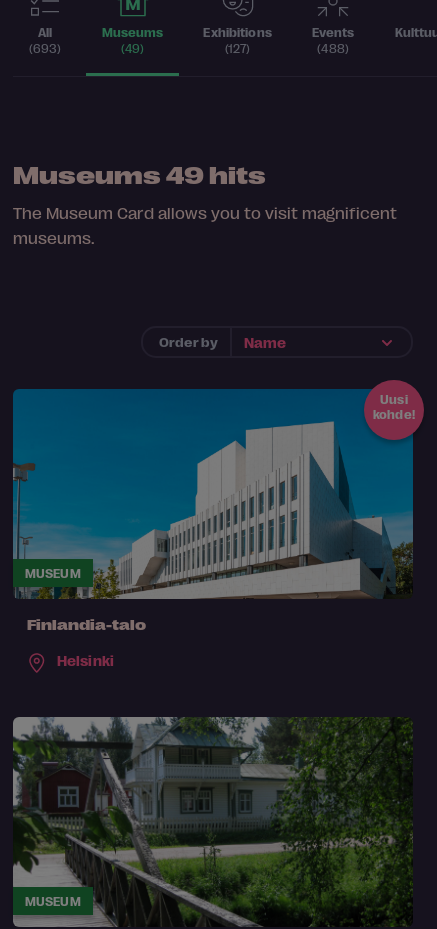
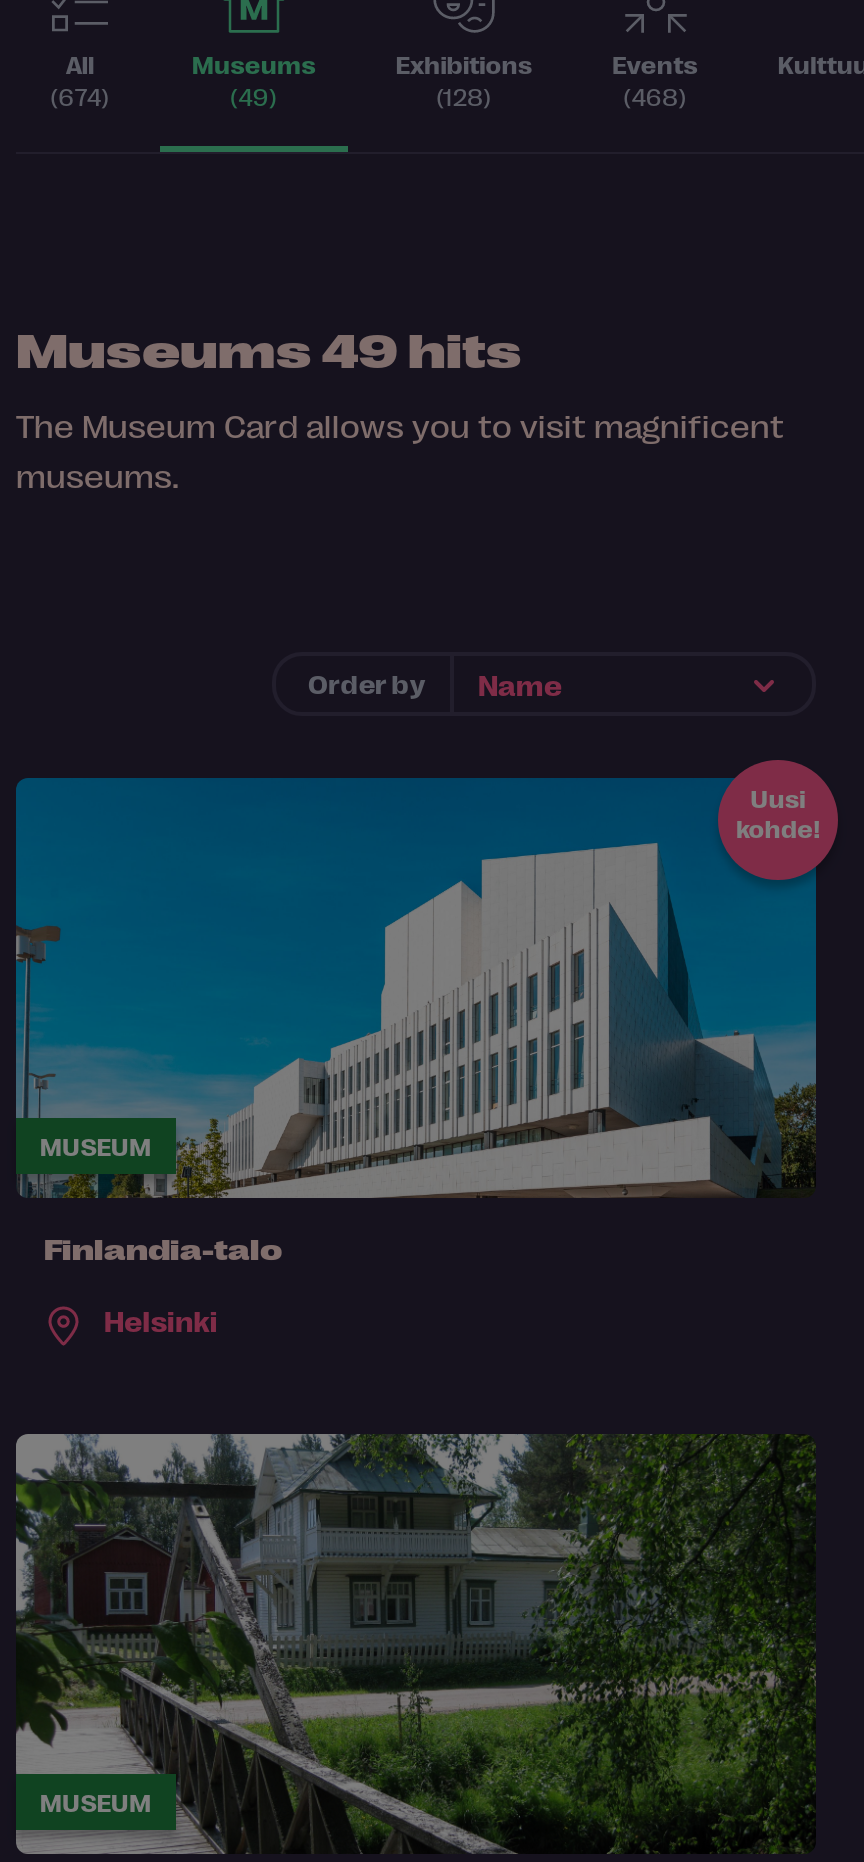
- (693)
+ (674)

- (127)
+ (128)

- (488)
+ (468)
